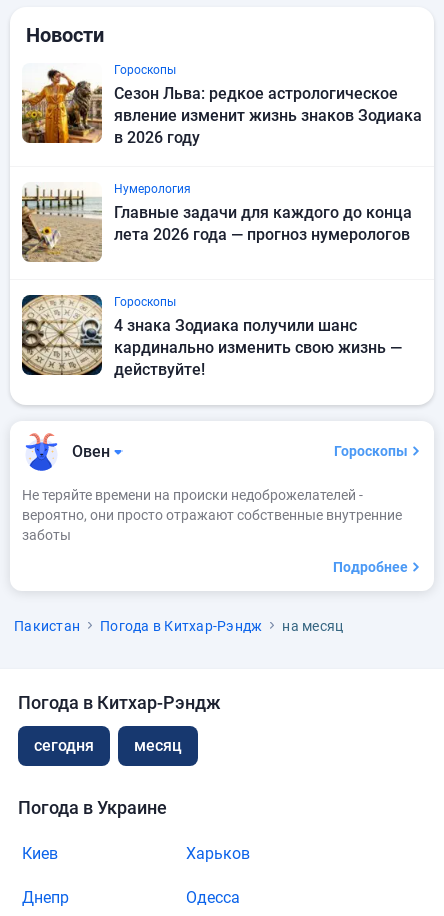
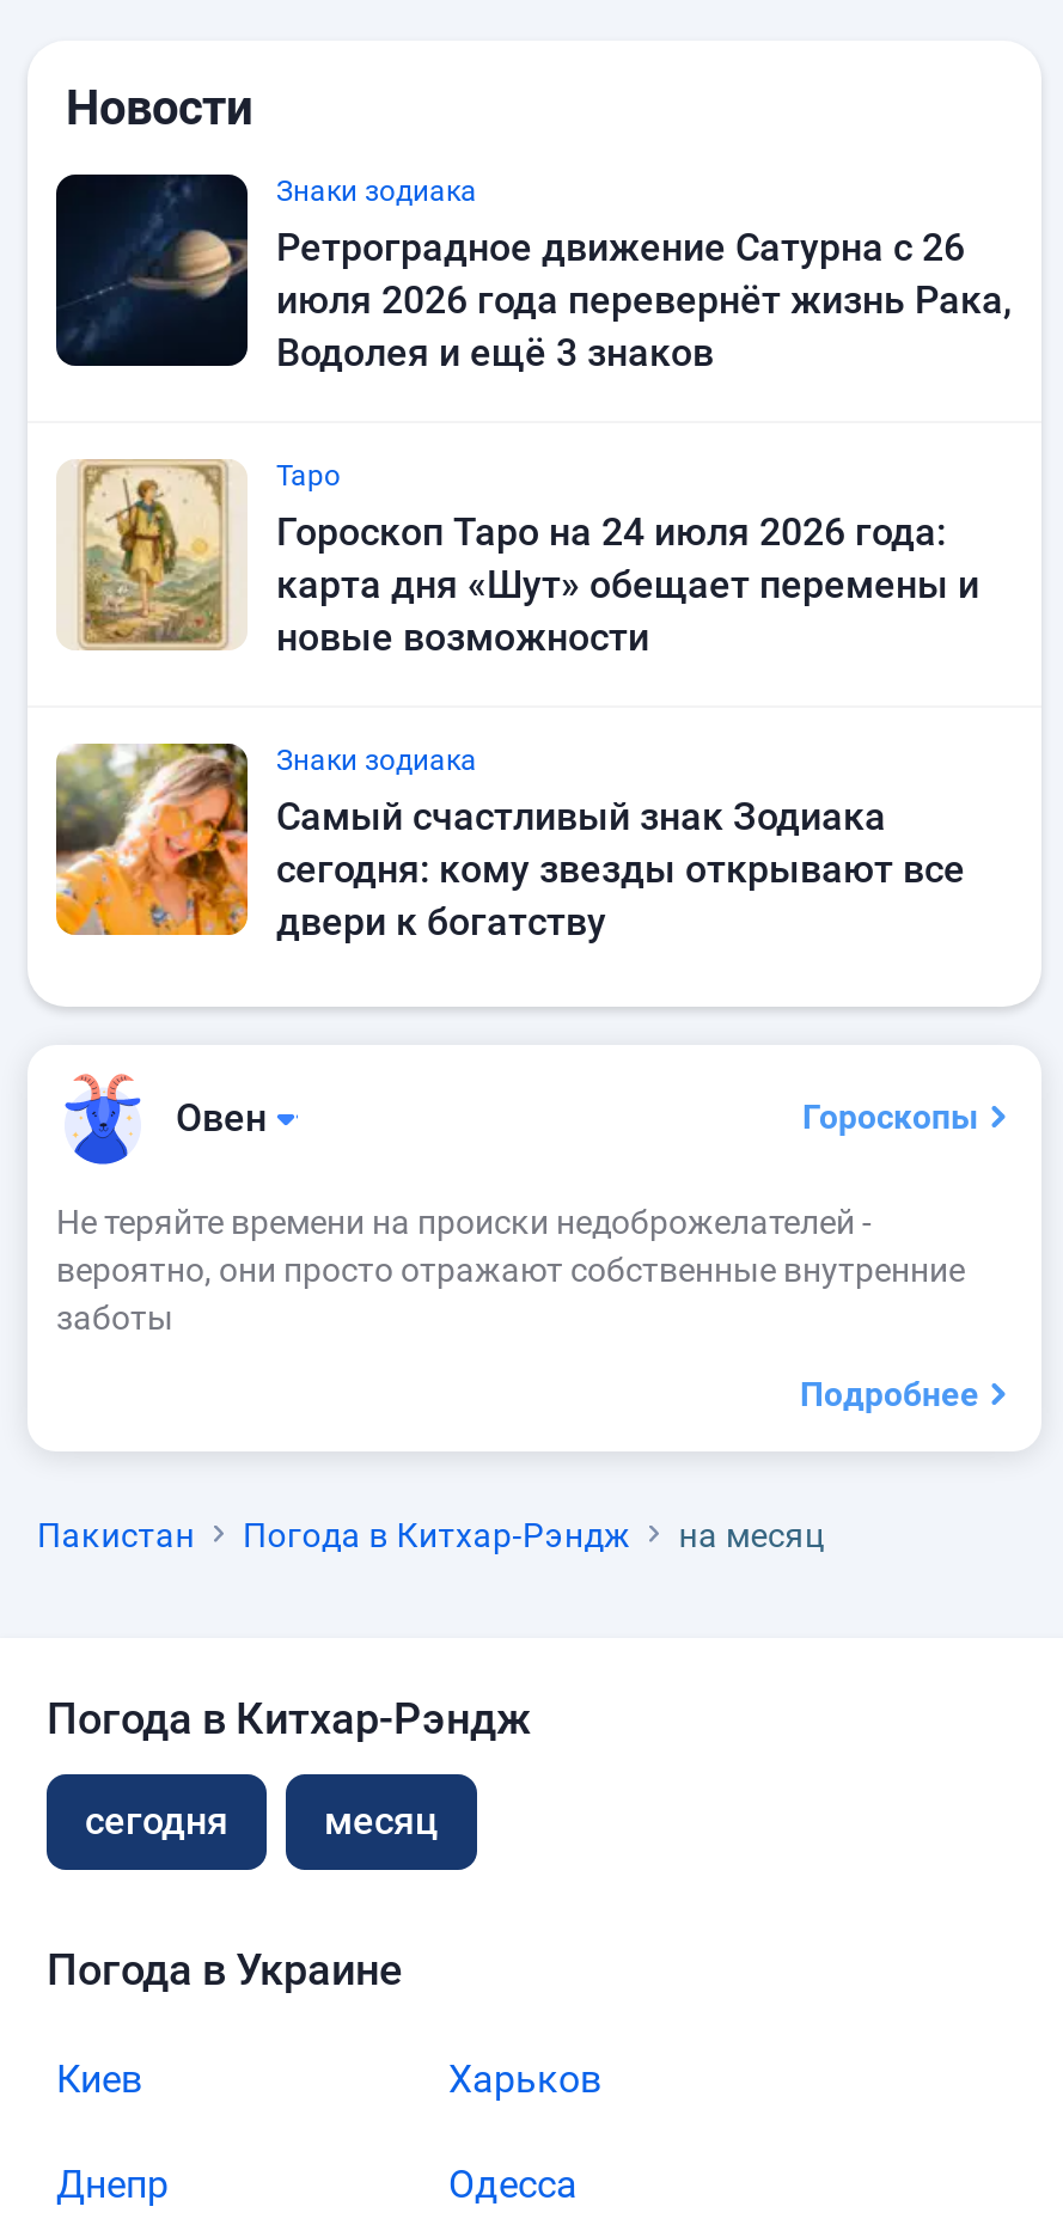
- [image]
- Гороскопы
- Сезон Льва: редкое астрологическое
- явление изменит жизнь знаков Зодиака
- в 2026 году
+ [image]
+ Знаки зодиака
+ Ретроградное движение Сатурна с 26
+ июля 2026 года перевернёт жизнь Рака,
+ Водолея и ещё 3 знаков

- [image]
- Нумерология
- Главные задачи для каждого до конца
- лета 2026 года — прогноз нумерологов
+ [image]
+ Таро
+ Гороскоп Таро на 24 июля 2026 года:
+ карта дня «Шут» обещает перемены и
+ новые возможности

- [image]
- Гороскопы
- 4 знака Зодиака получили шанс
- кардинально изменить свою жизнь —
- действуйте!
+ [image]
+ Знаки зодиака
+ Самый счастливый знак Зодиака
+ сегодня: кому звезды открывают все
+ двери к богатству
